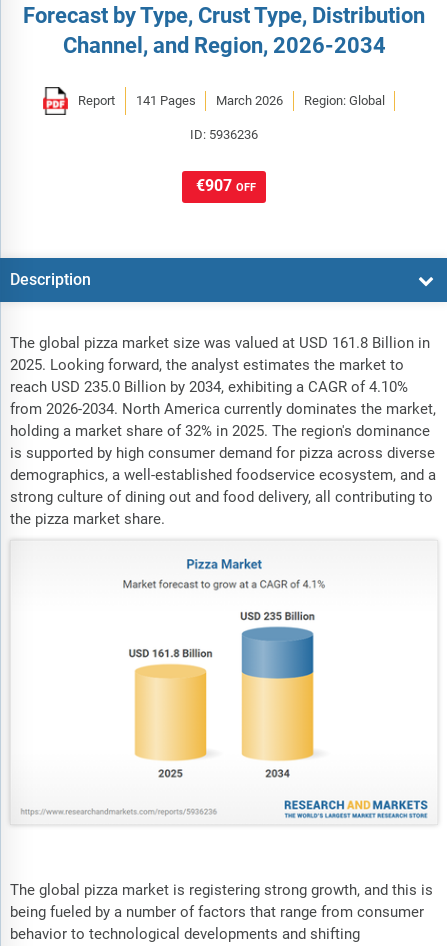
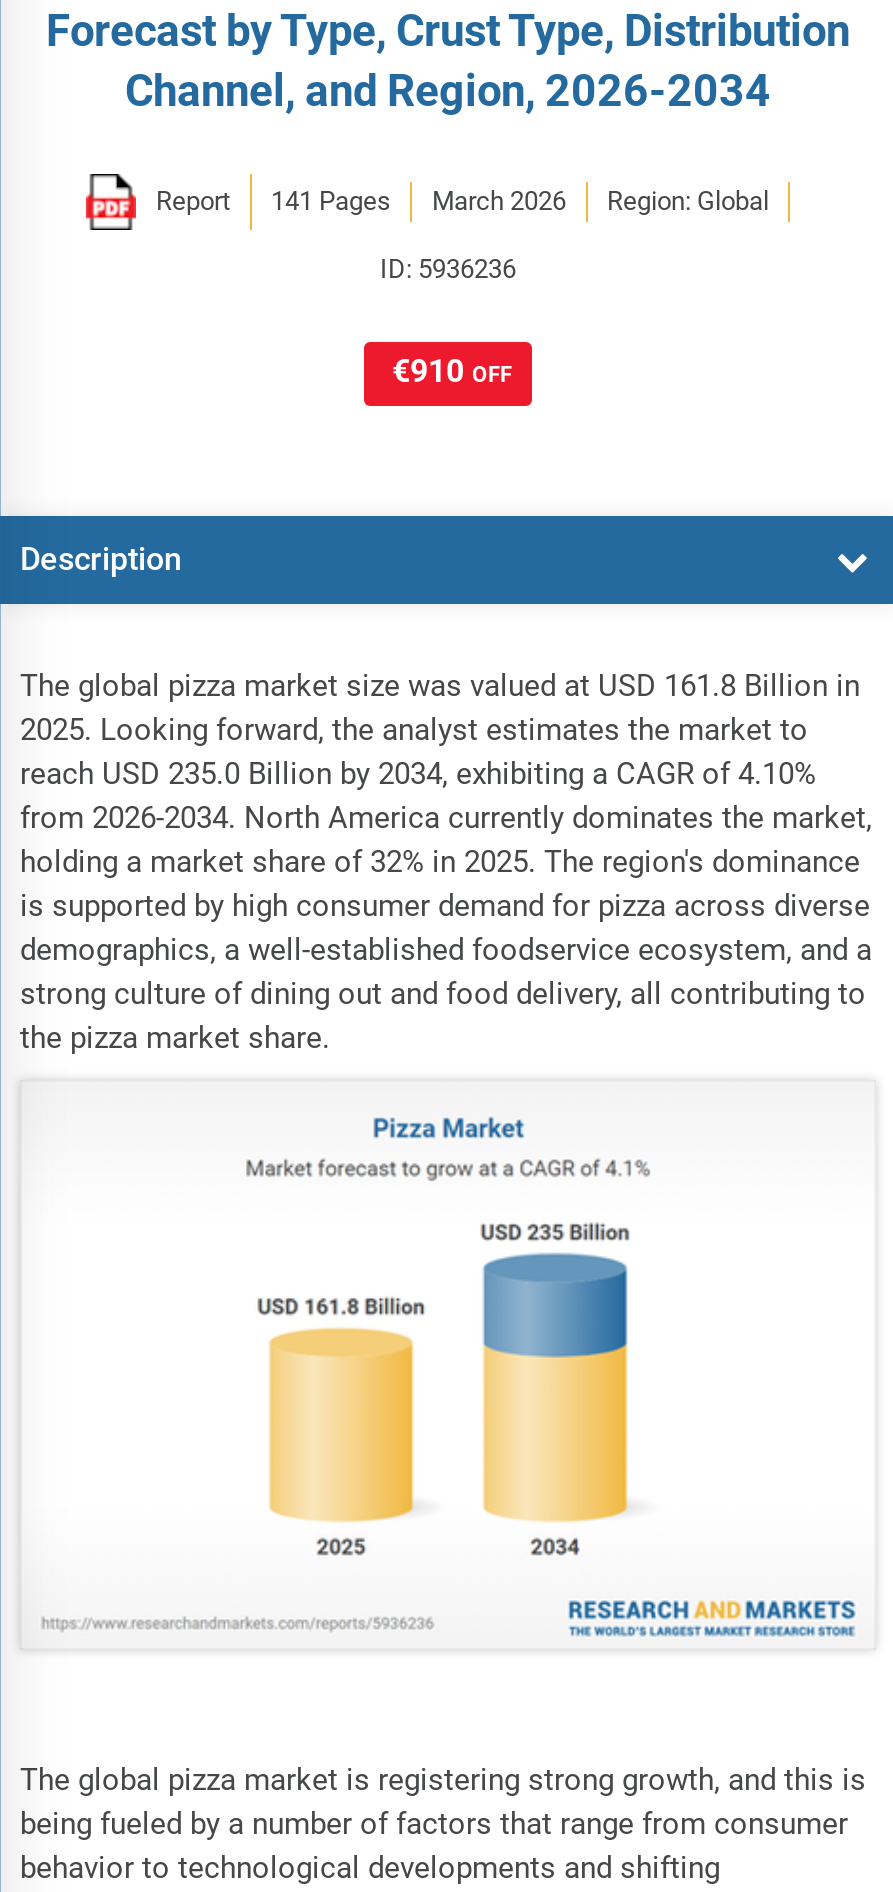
- €907 OFF
+ €910 OFF
